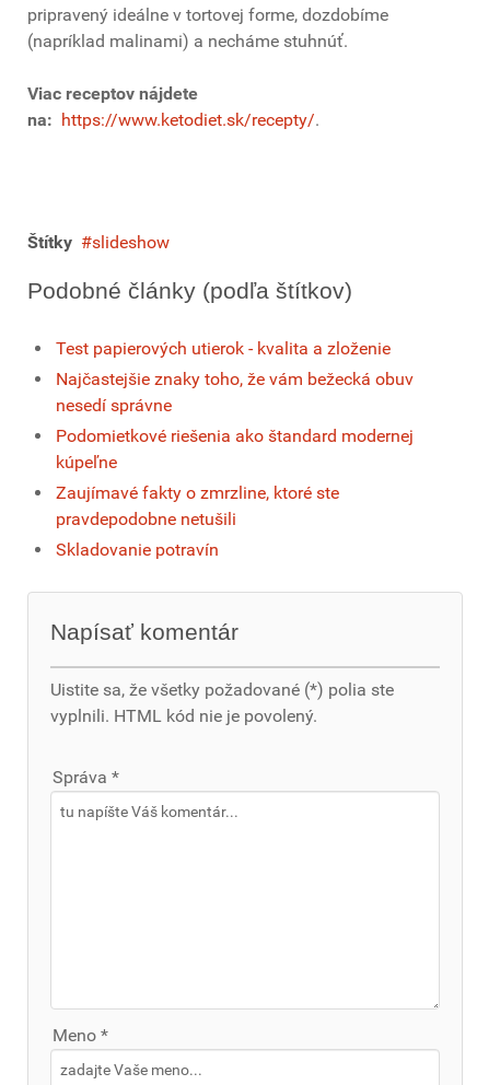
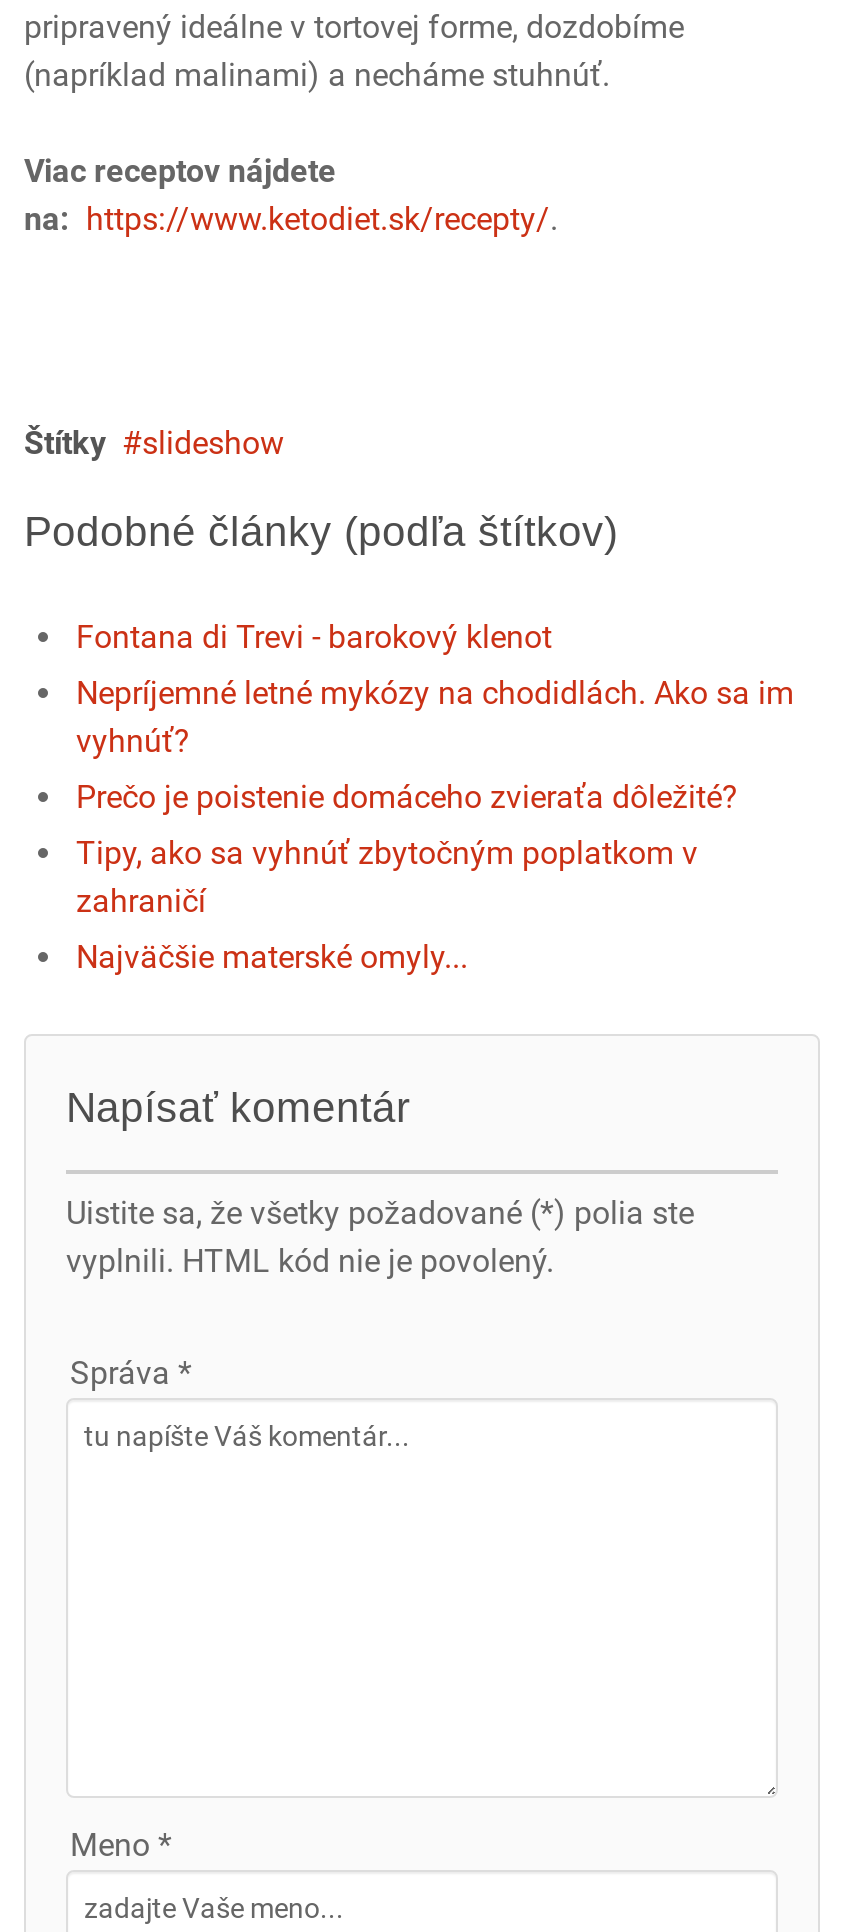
- Test papierových utierok - kvalita a zloženie
+ Fontana di Trevi - barokový klenot

- Najčastejšie znaky toho, že vám bežecká obuv
- nesedí správne
+ Nepríjemné letné mykózy na chodidlách. Ako sa im
+ vyhnúť?

- Podomietkové riešenia ako štandard modernej
- kúpeľne
+ Prečo je poistenie domáceho zvieraťa dôležité?

- Zaujímavé fakty o zmrzline, ktoré ste
- pravdepodobne netušili
+ Tipy, ako sa vyhnúť zbytočným poplatkom v
+ zahraničí

- Skladovanie potravín
+ Najväčšie materské omyly...
